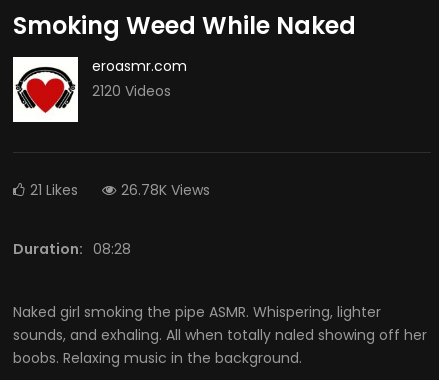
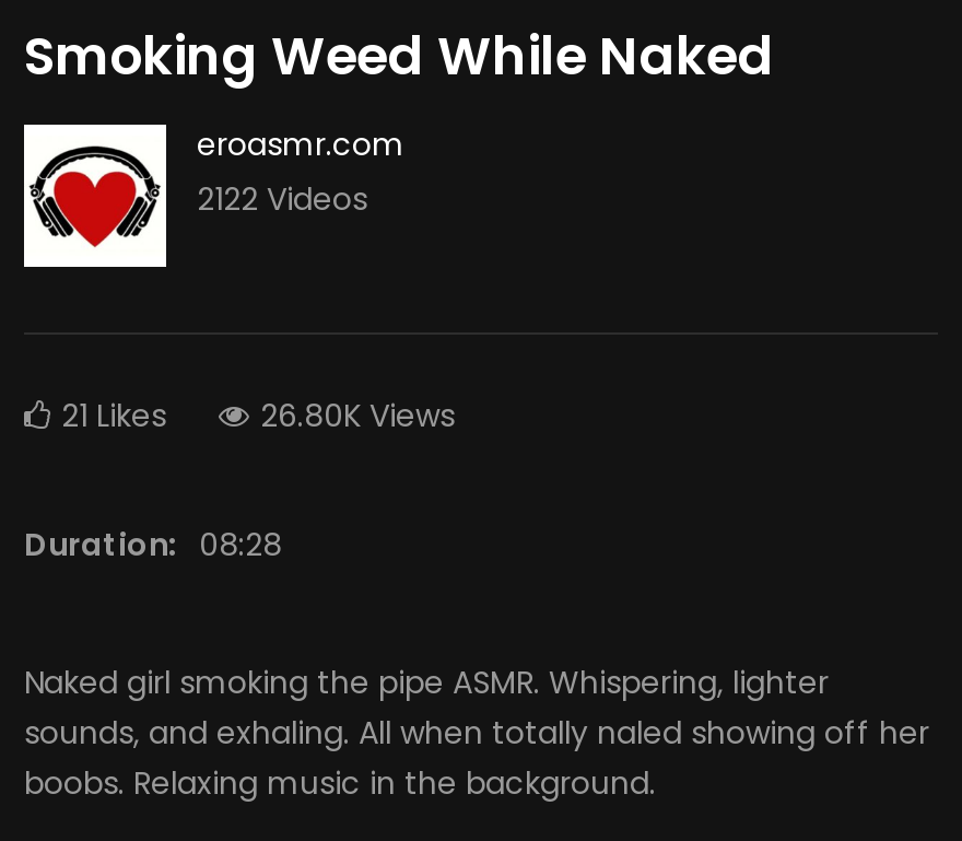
- 2120 Videos
+ 2122 Videos

- 26.78K Views
+ 26.80K Views
